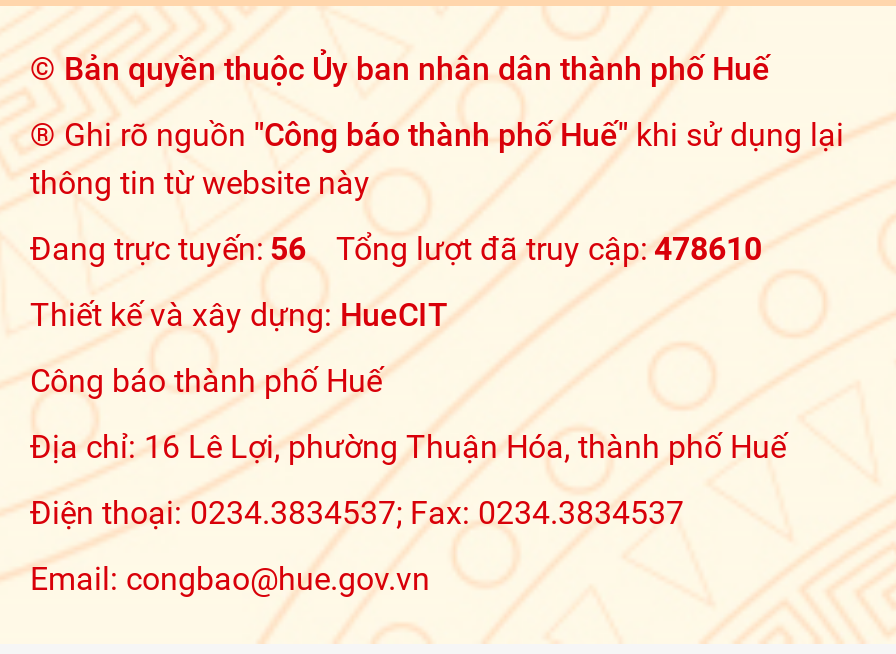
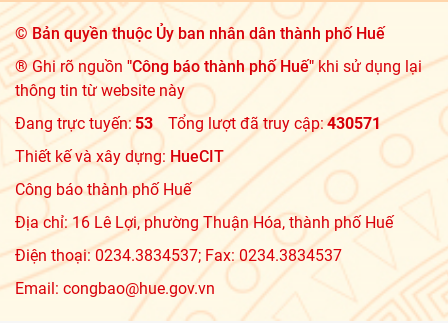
- Đang trực tuyến: 56
+ Đang trực tuyến: 53

- Tổng lượt đã truy cập: 478610
+ Tổng lượt đã truy cập: 430571
